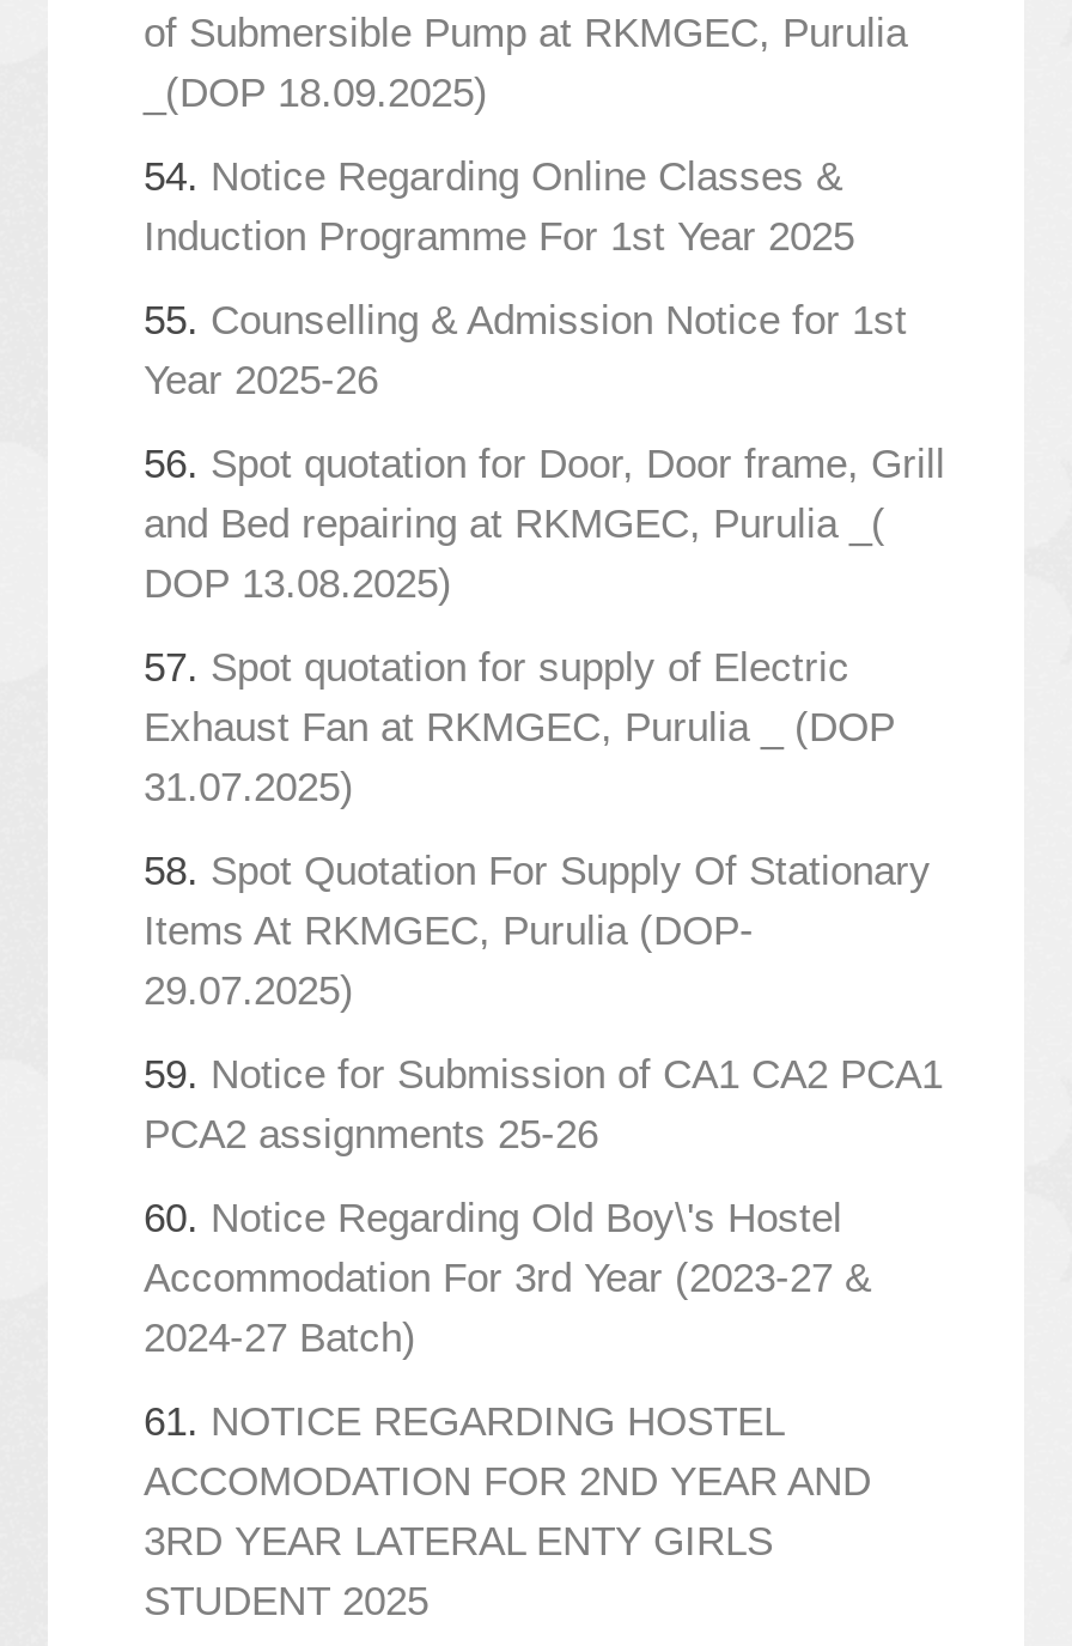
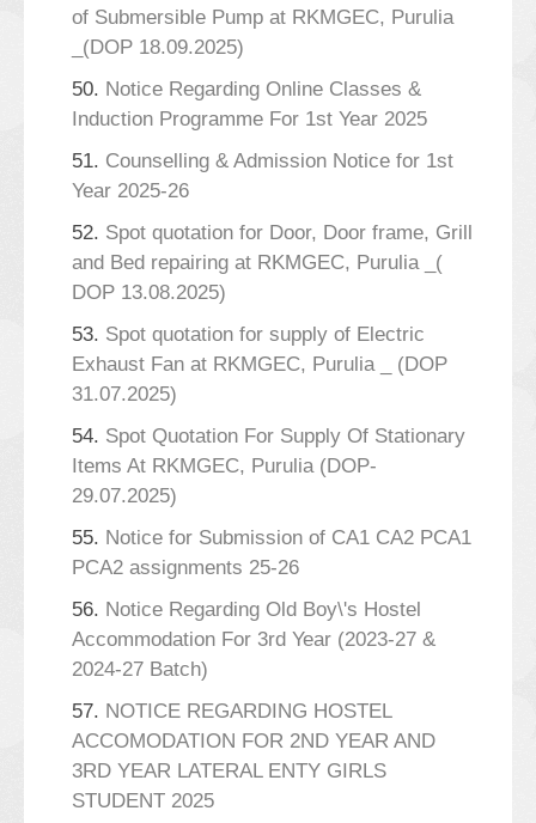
- 54. Notice Regarding Online Classes &
+ 50. Notice Regarding Online Classes &

- 55. Counselling & Admission Notice for 1st
+ 51. Counselling & Admission Notice for 1st

- 56. Spot quotation for Door, Door frame, Grill
+ 52. Spot quotation for Door, Door frame, Grill

- 57. Spot quotation for supply of Electric
+ 53. Spot quotation for supply of Electric

- 58. Spot Quotation For Supply Of Stationary
+ 54. Spot Quotation For Supply Of Stationary

- 59. Notice for Submission of CA1 CA2 PCA1
+ 55. Notice for Submission of CA1 CA2 PCA1

- 60. Notice Regarding Old Boy\'s Hostel
+ 56. Notice Regarding Old Boy\'s Hostel

- 61. NOTICE REGARDING HOSTEL
+ 57. NOTICE REGARDING HOSTEL
